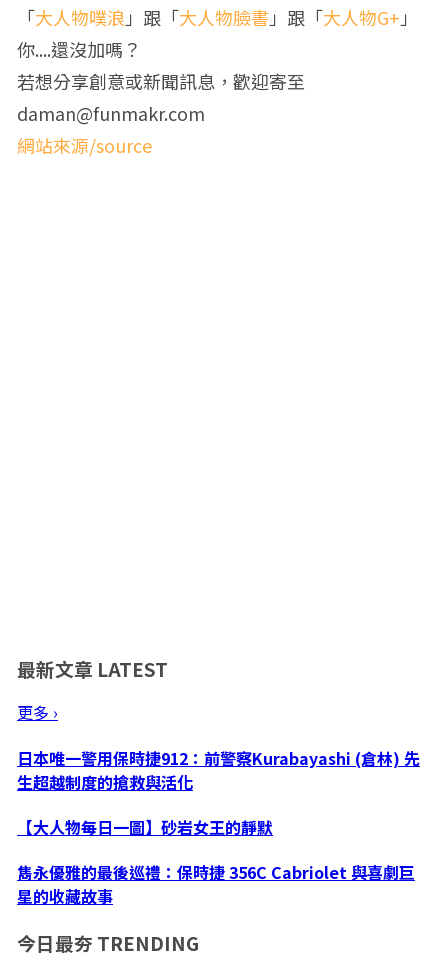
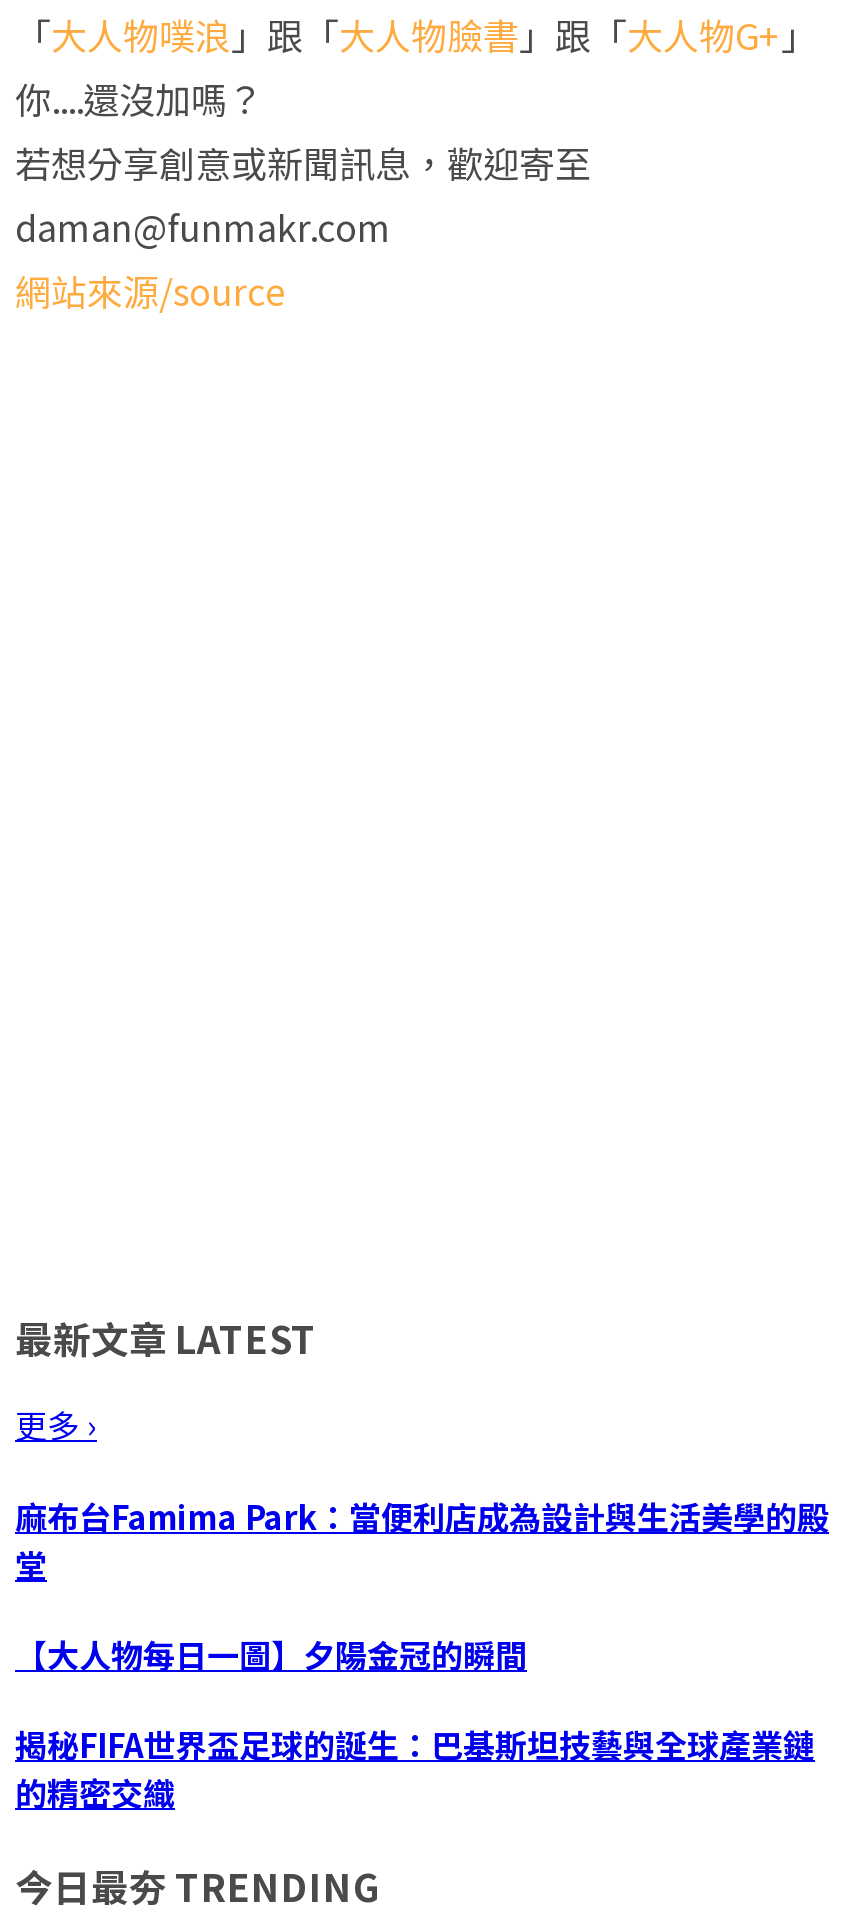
- 日本唯一警用保時捷912：前警察Kurabayashi (倉林) 先
- 生超越制度的搶救與活化
+ 麻布台Famima Park：當便利店成為設計與生活美學的殿
+ 堂

- 【大人物每日一圖】砂岩女王的靜默
+ 【大人物每日一圖】夕陽金冠的瞬間

- 雋永優雅的最後巡禮：保時捷 356C Cabriolet 與喜劇巨
- 星的收藏故事
+ 揭秘FIFA世界盃足球的誕生：巴基斯坦技藝與全球產業鏈
+ 的精密交織
